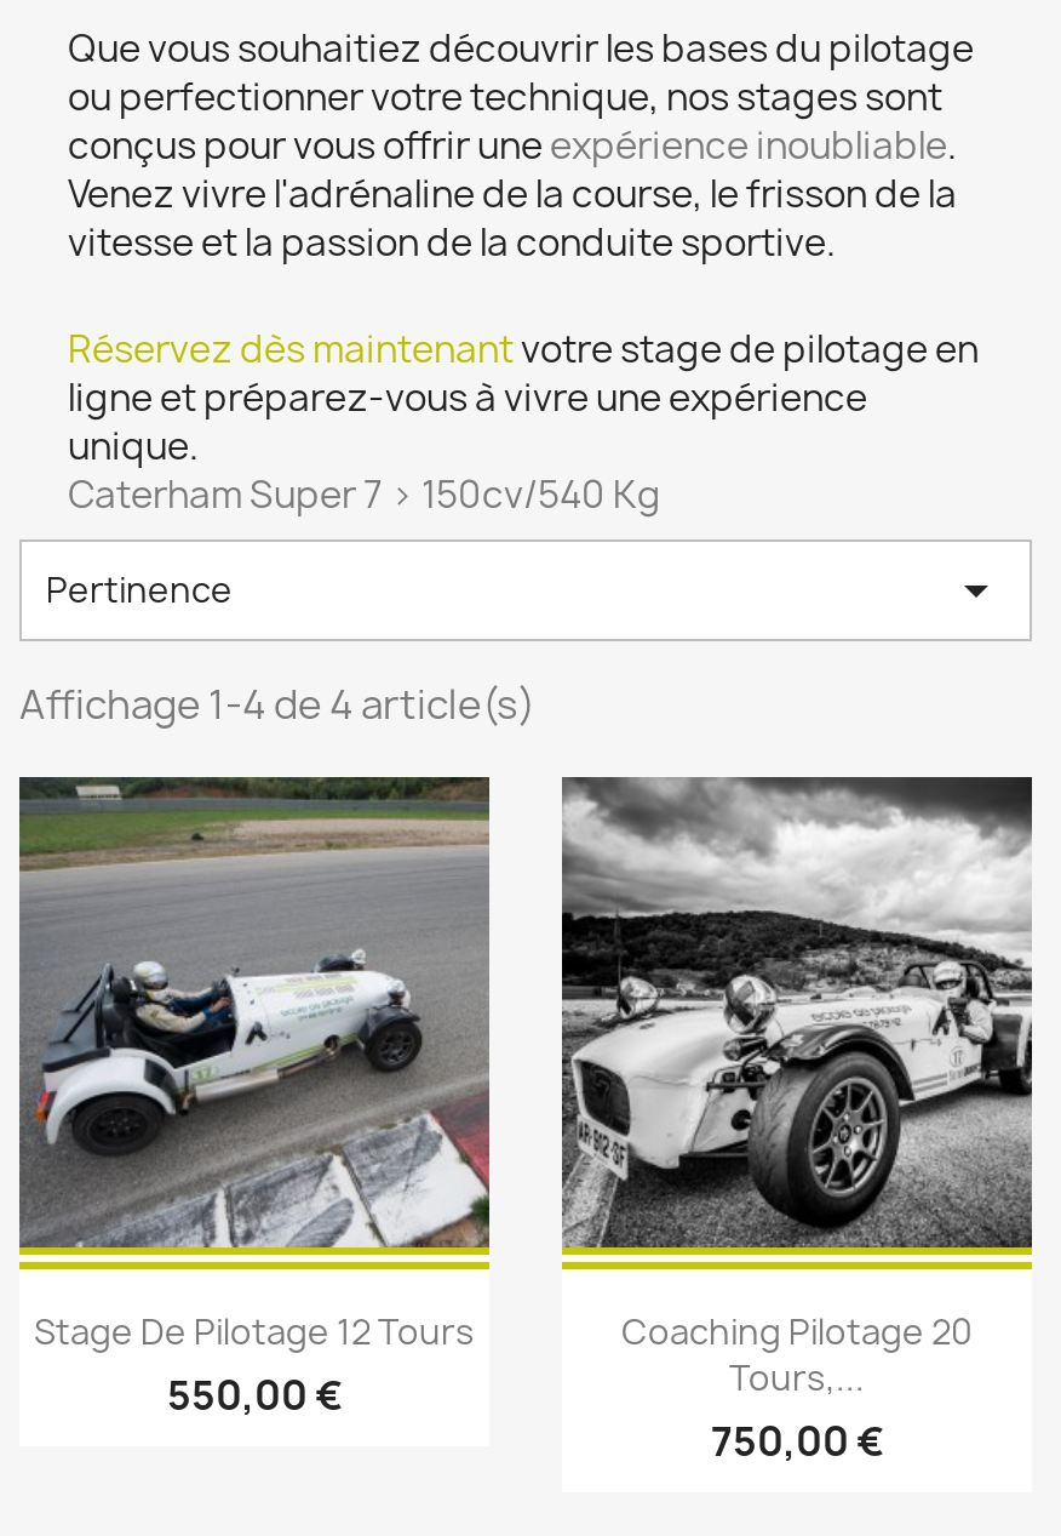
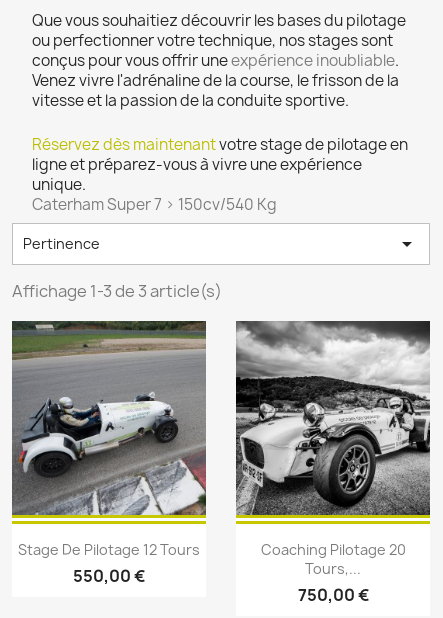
- Affichage 1-4 de 4 article(s)
+ Affichage 1-3 de 3 article(s)
